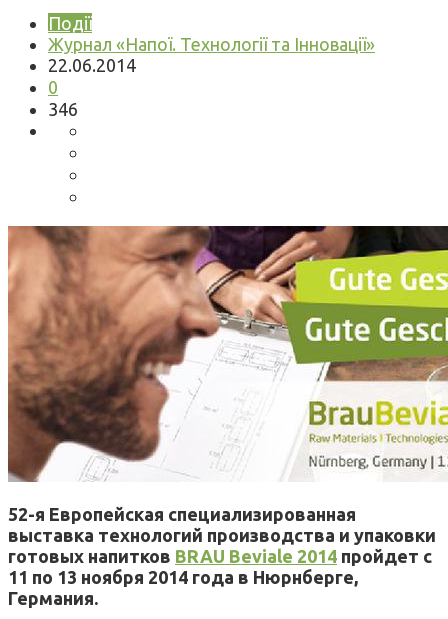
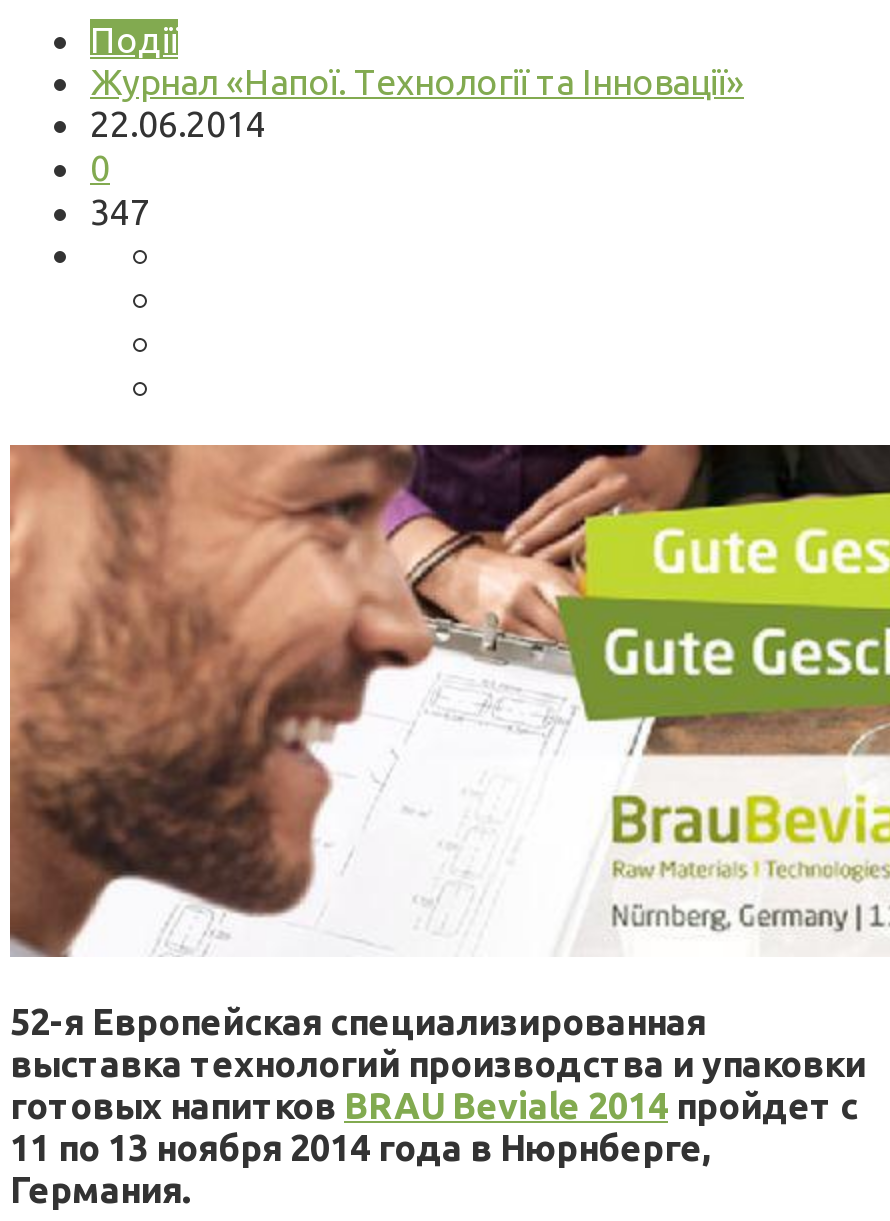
- 346
+ 347
